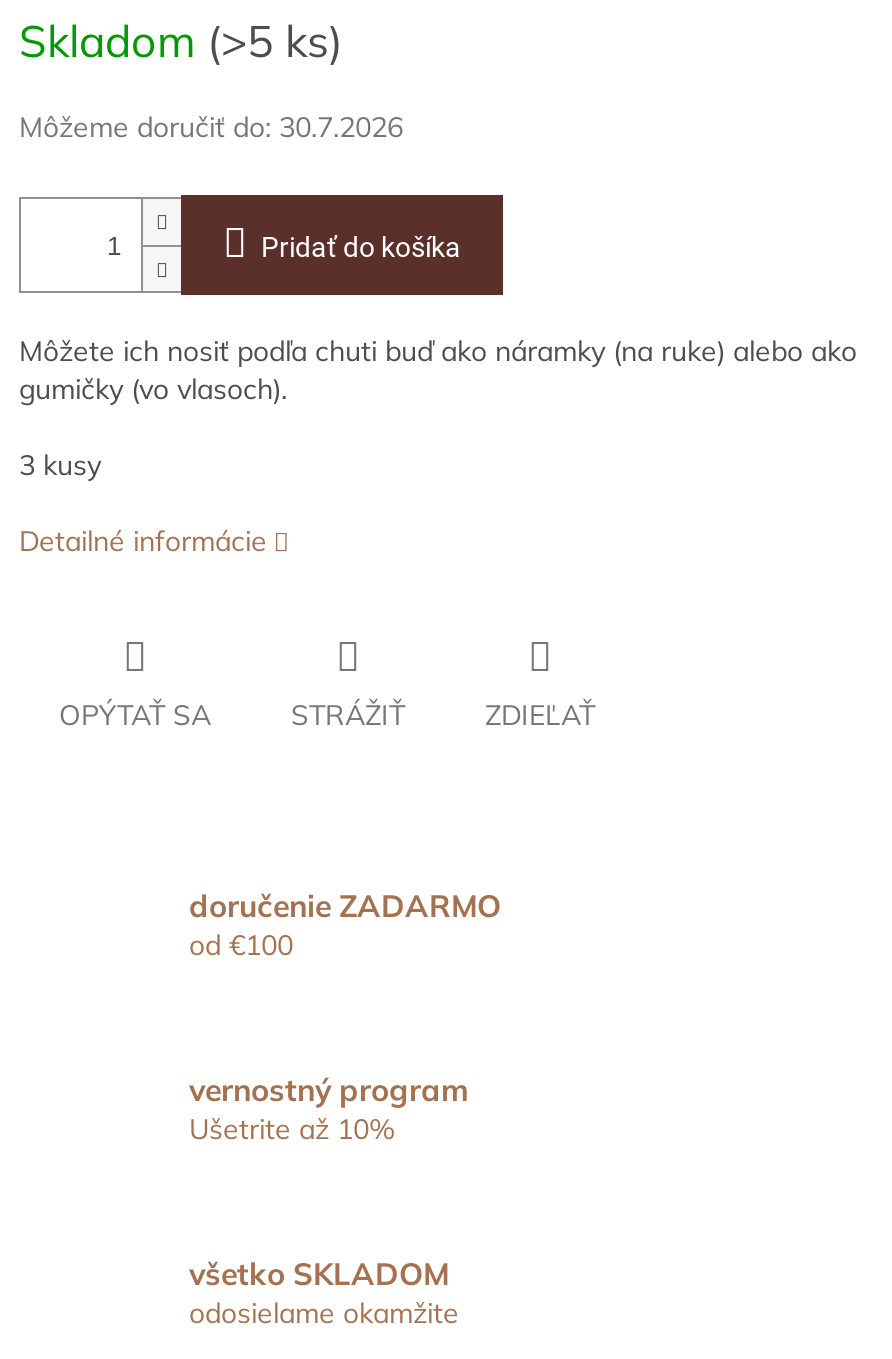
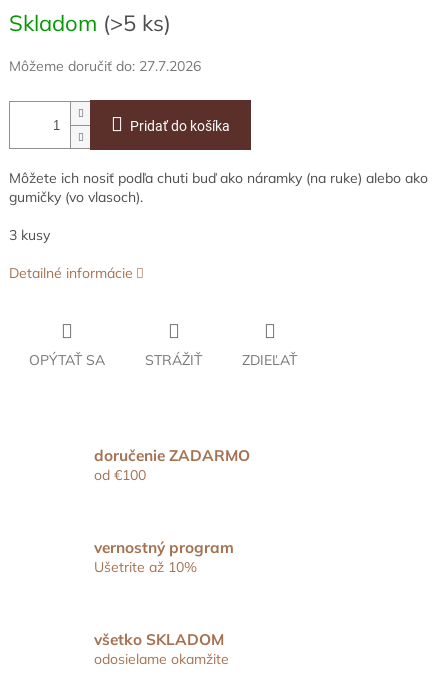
- Môžeme doručiť do: 30.7.2026
+ Môžeme doručiť do: 27.7.2026
